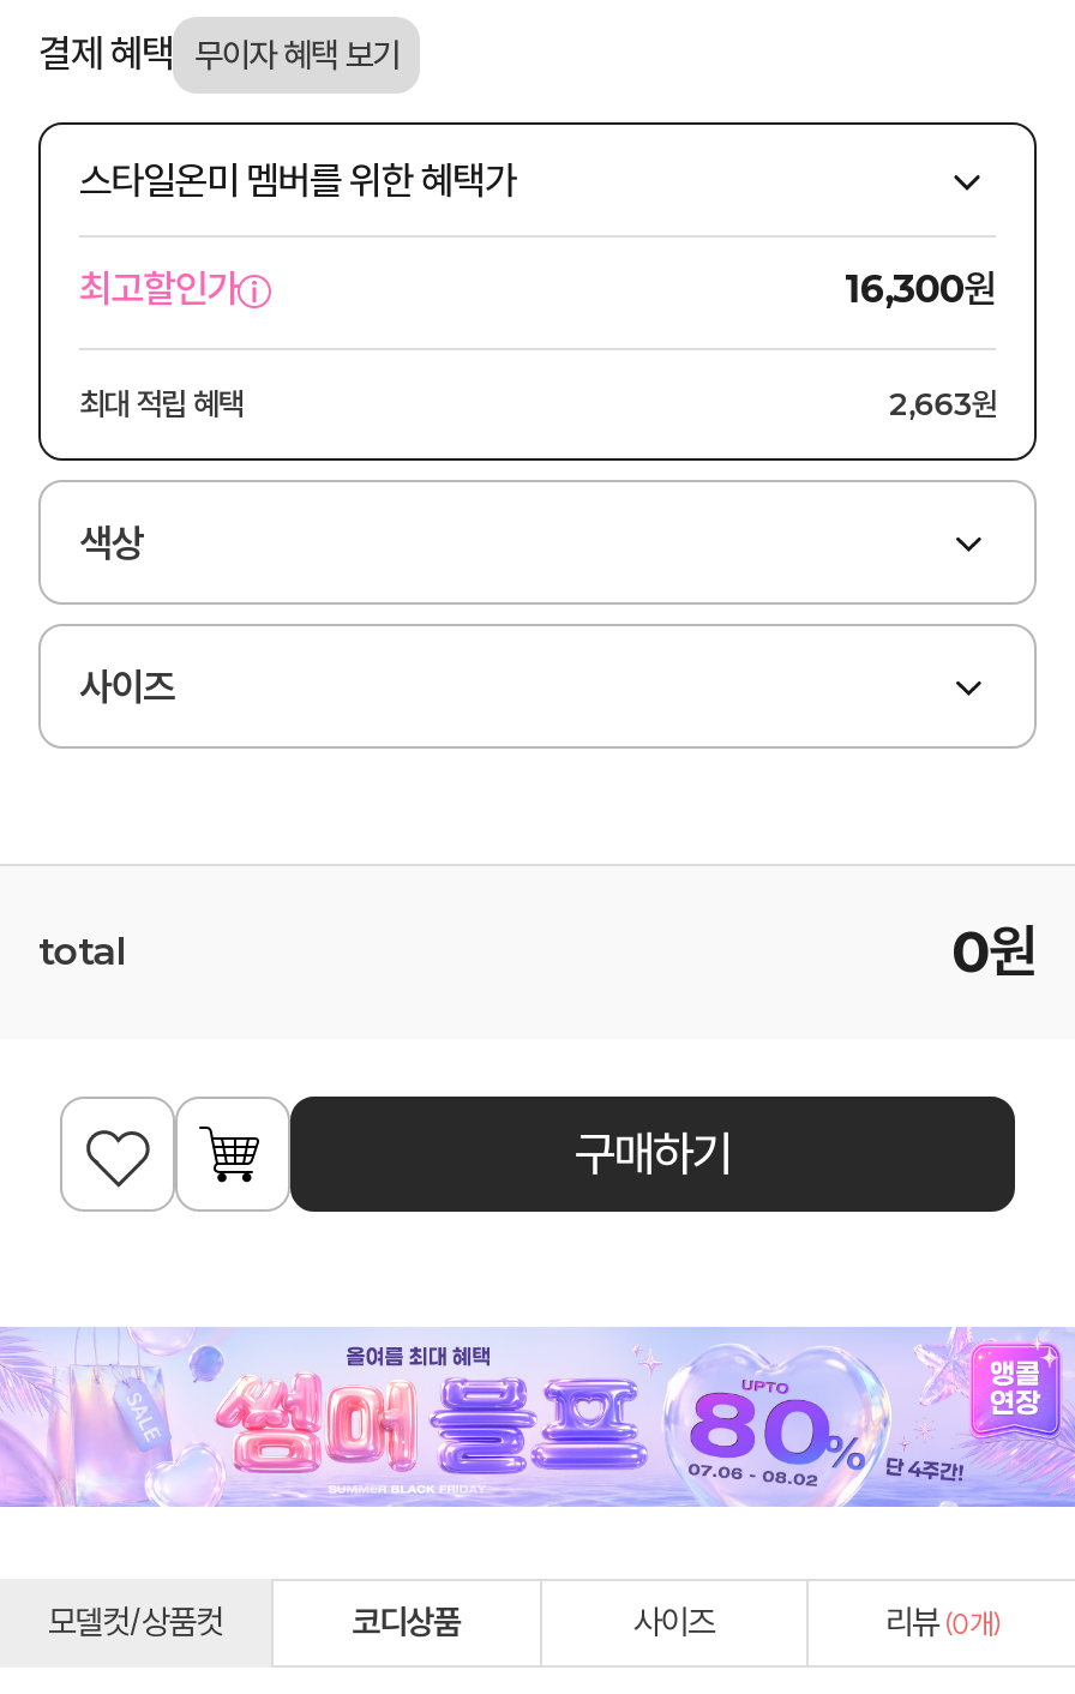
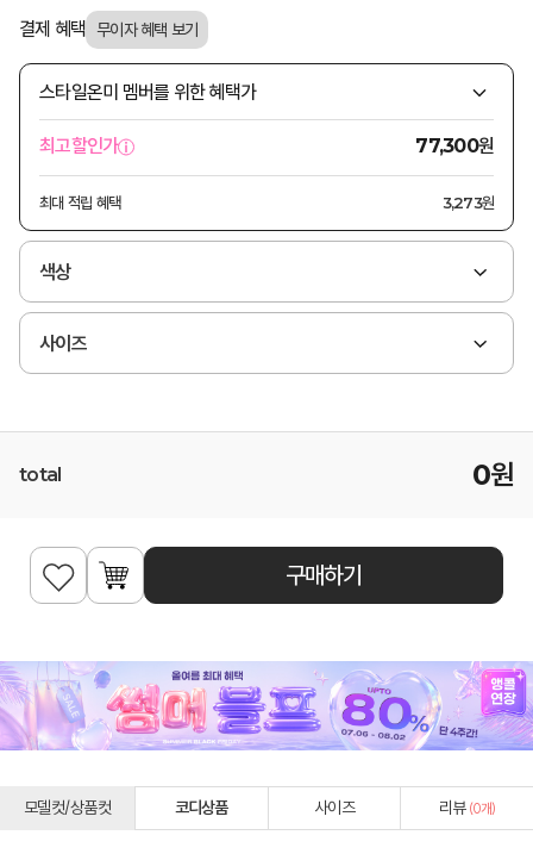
- 16,300원
+ 77,300원

- 2,663원
+ 3,273원
